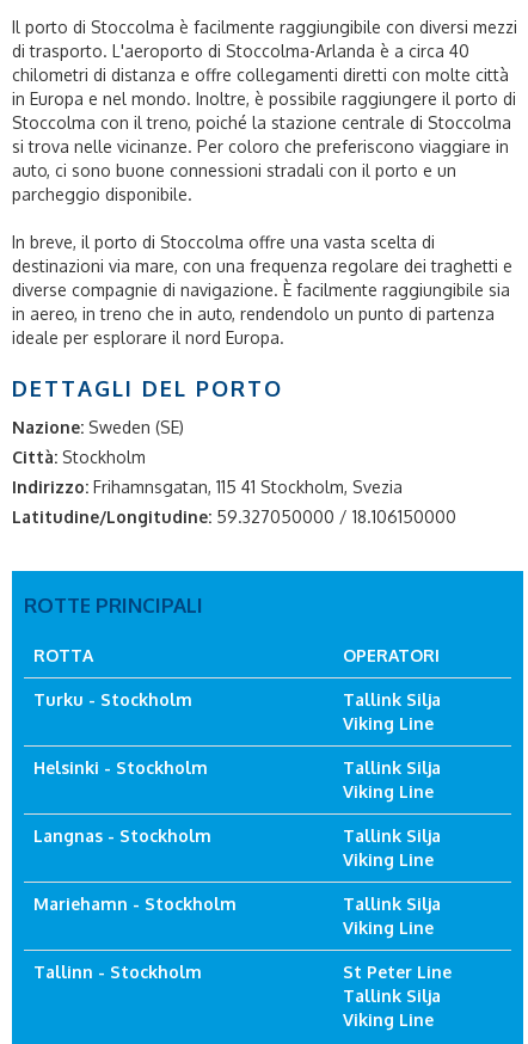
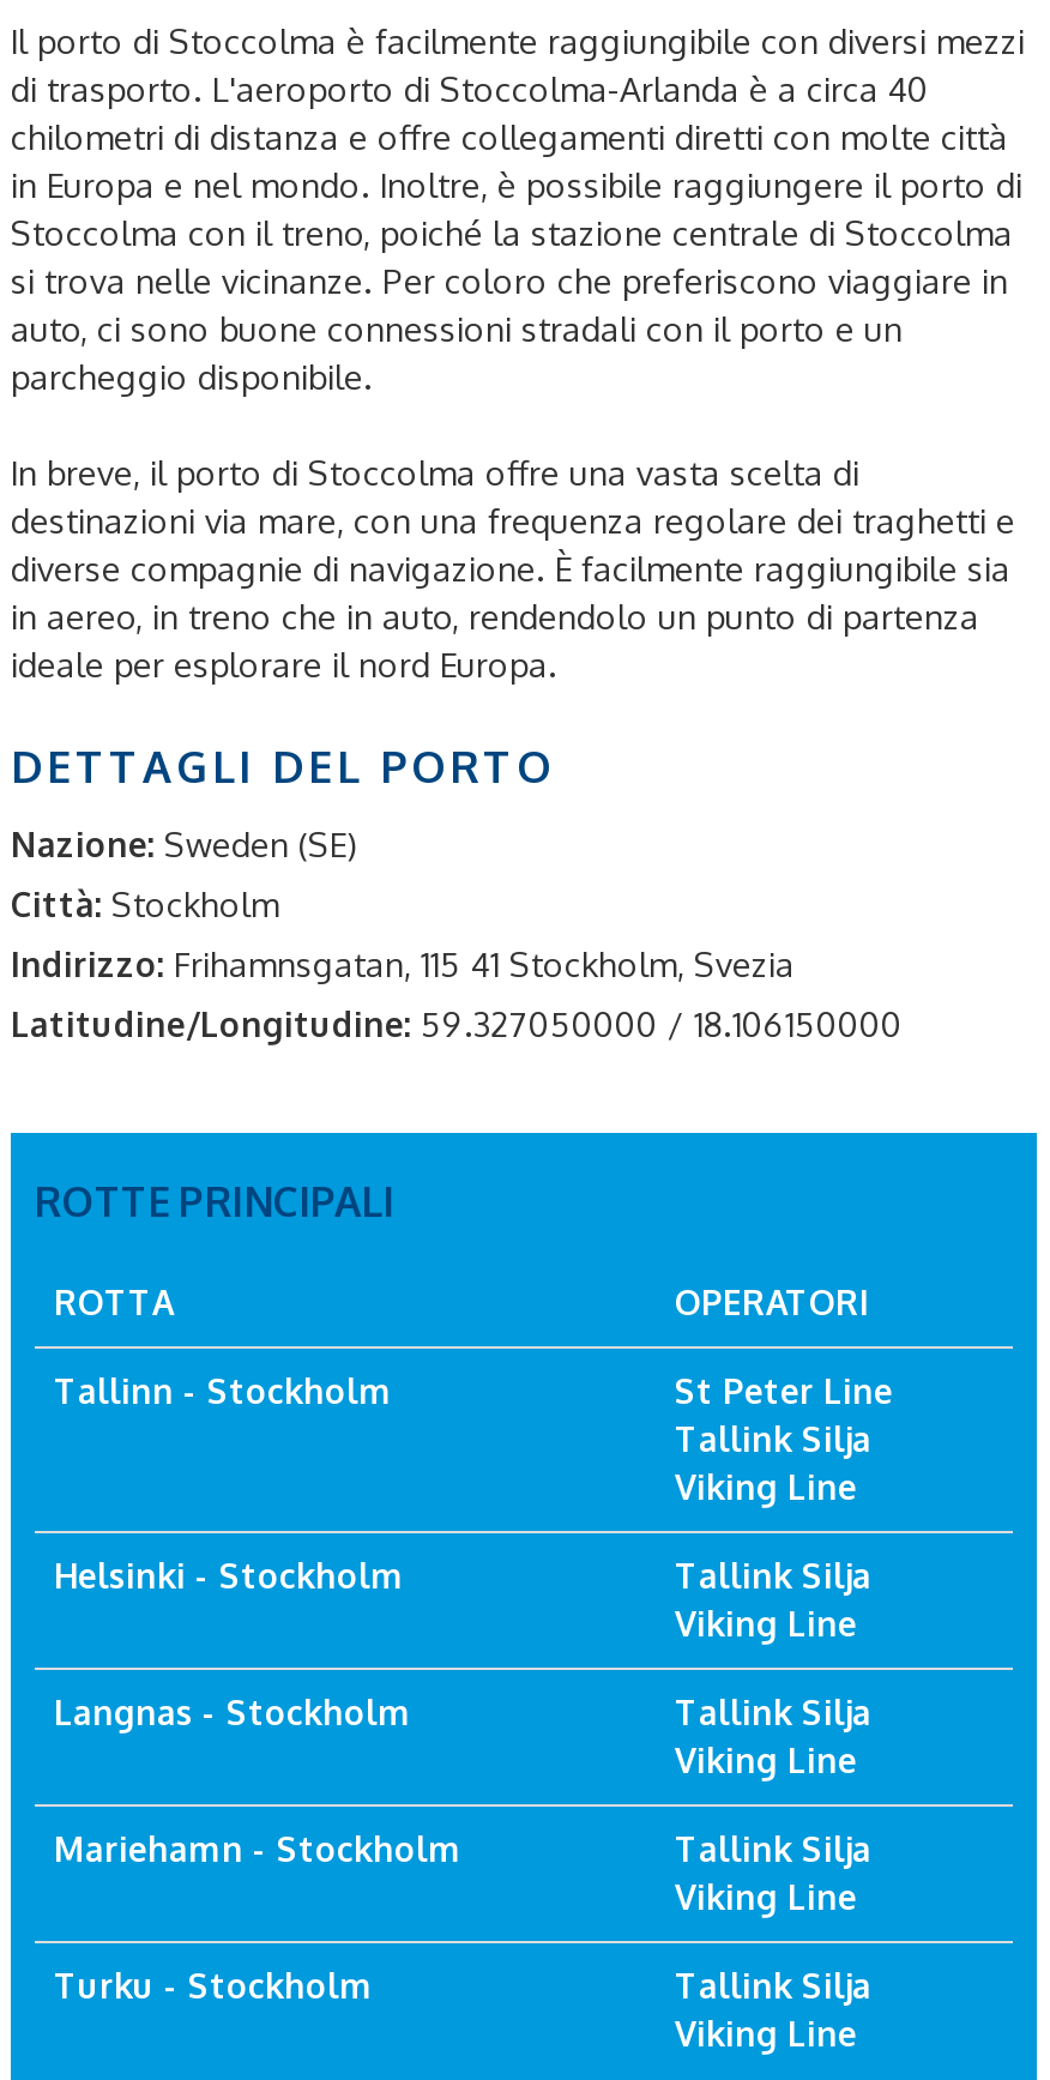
moved down: Turku - Stockholm

moved down: Tallink Silja | Viking Line | Helsinki - Stockholm | ... | Tallink Silja | Viking Line

moved up: Tallinn - Stockholm | St Peter Line
